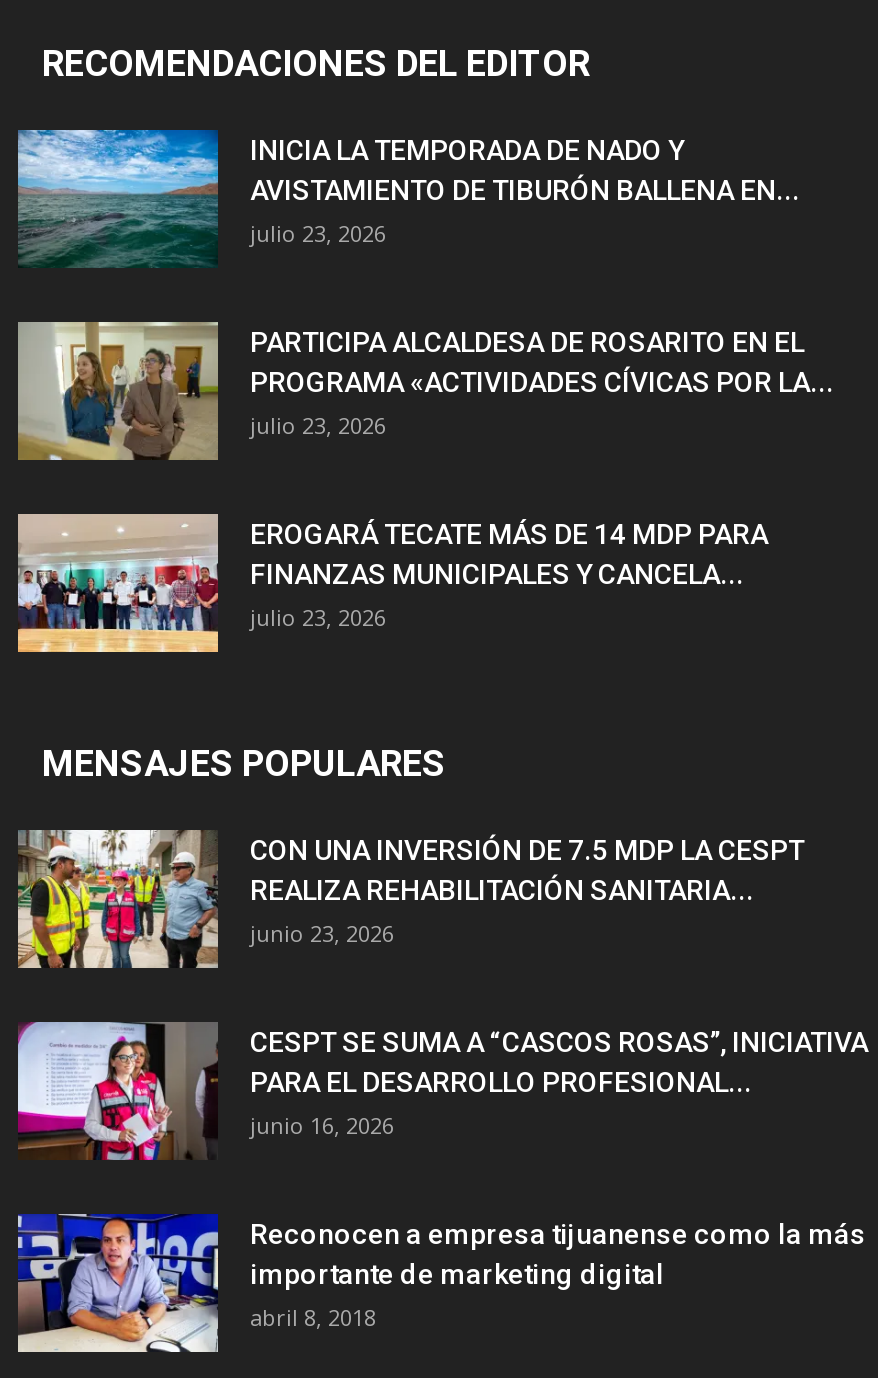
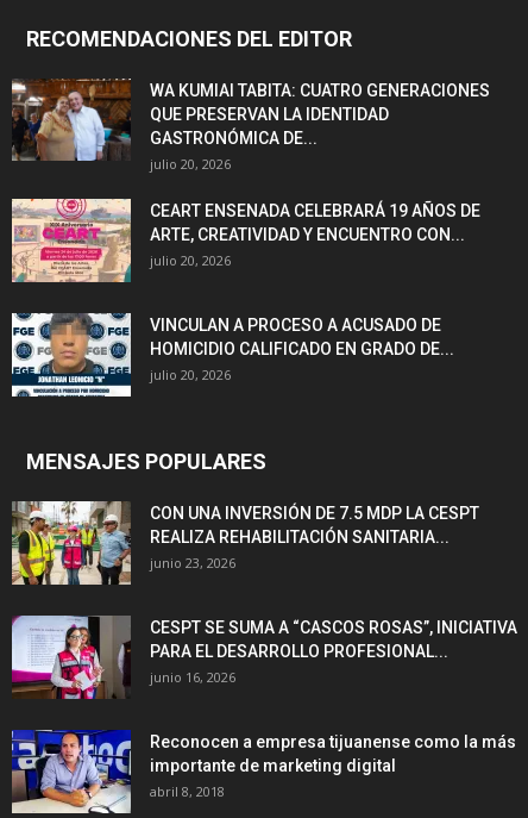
- [image]
- INICIA LA TEMPORADA DE NADO Y
- AVISTAMIENTO DE TIBURÓN BALLENA EN...
- julio 23, 2026
+ [image]
+ WA KUMIAI TABITA: CUATRO GENERACIONES
+ QUE PRESERVAN LA IDENTIDAD
+ GASTRONÓMICA DE...
+ julio 20, 2026

- [image]
- PARTICIPA ALCALDESA DE ROSARITO EN EL
- PROGRAMA «ACTIVIDADES CÍVICAS POR LA...
- julio 23, 2026
+ [image]
+ CEART ENSENADA CELEBRARÁ 19 AÑOS DE
+ ARTE, CREATIVIDAD Y ENCUENTRO CON...
+ julio 20, 2026

- [image]
- EROGARÁ TECATE MÁS DE 14 MDP PARA
- FINANZAS MUNICIPALES Y CANCELA...
- julio 23, 2026
+ [image]
+ VINCULAN A PROCESO A ACUSADO DE
+ HOMICIDIO CALIFICADO EN GRADO DE...
+ julio 20, 2026
